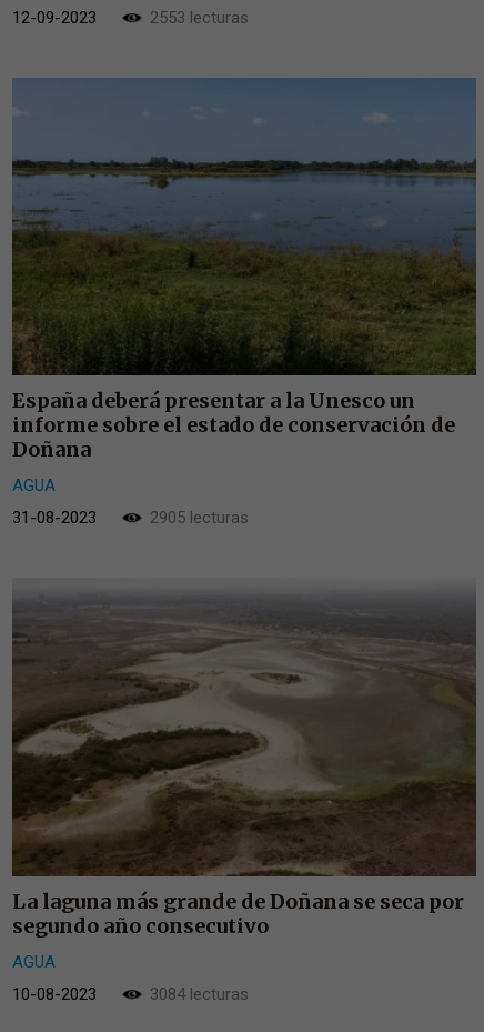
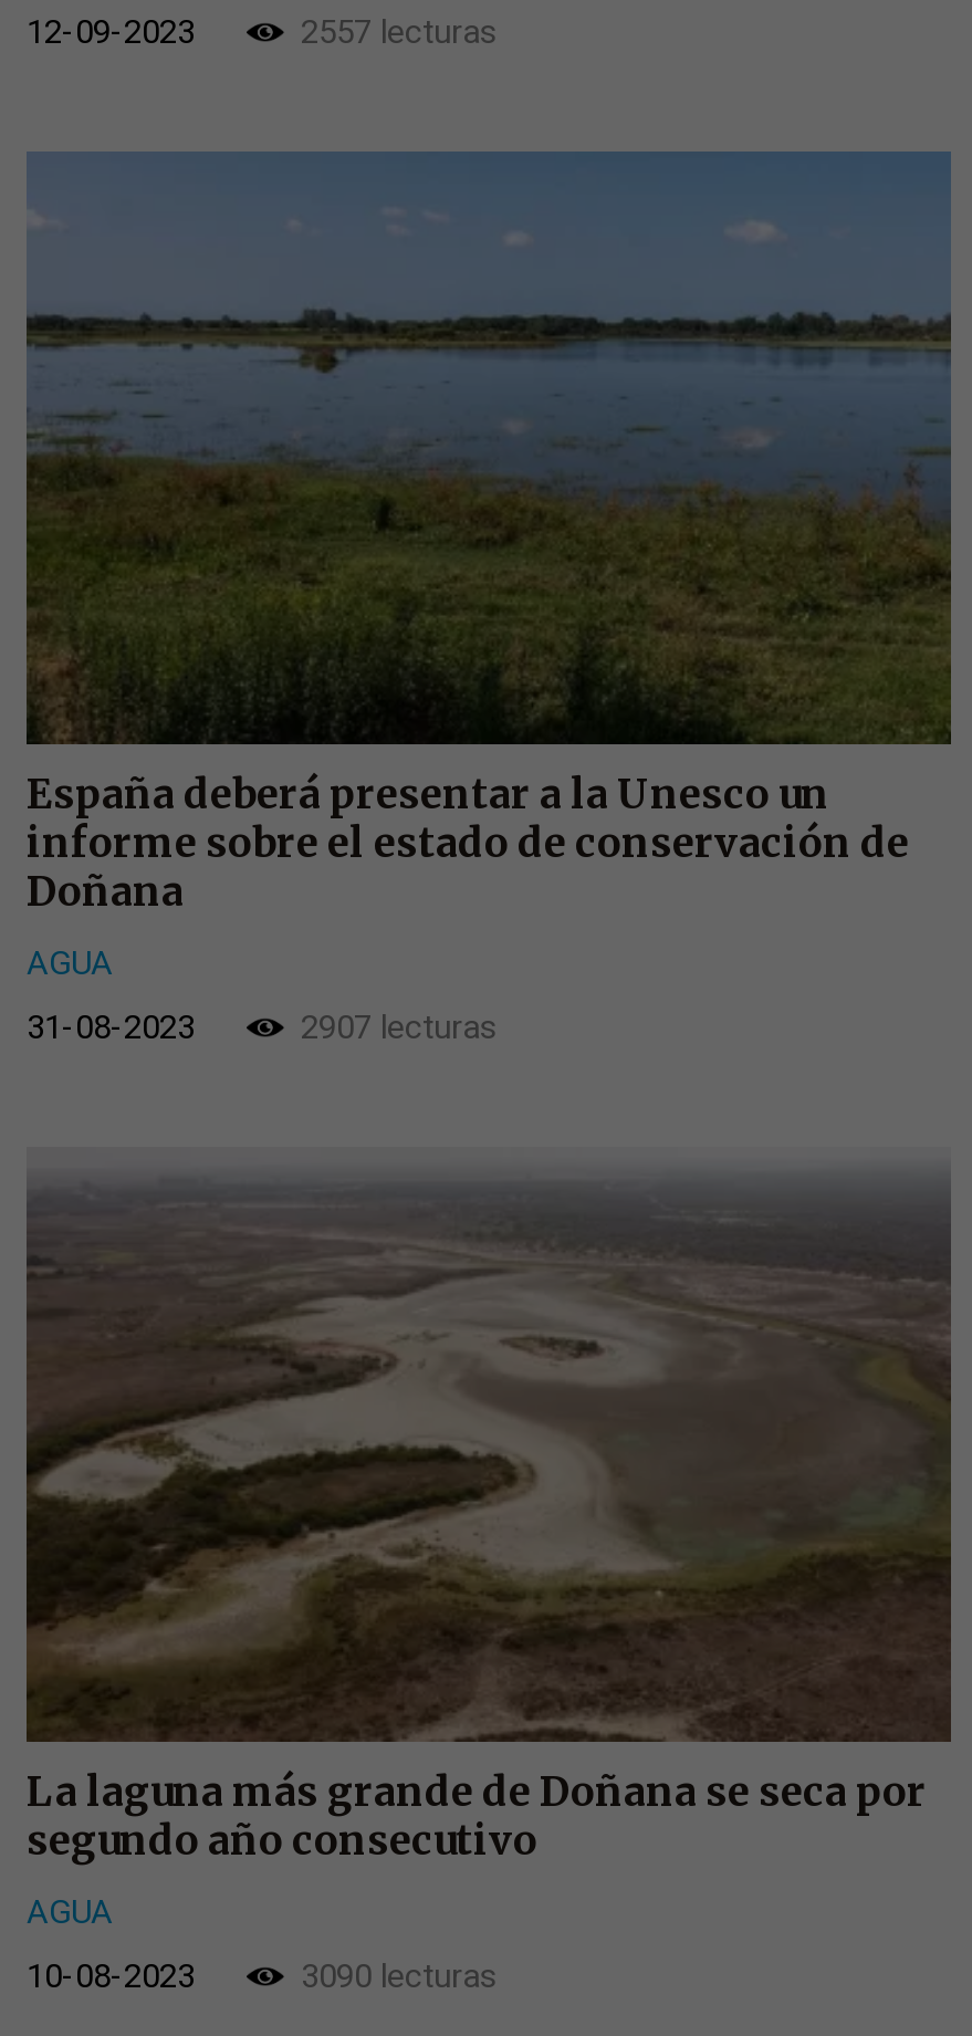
- 2553 lecturas
+ 2557 lecturas

- 2905 lecturas
+ 2907 lecturas

- 3084 lecturas
+ 3090 lecturas
